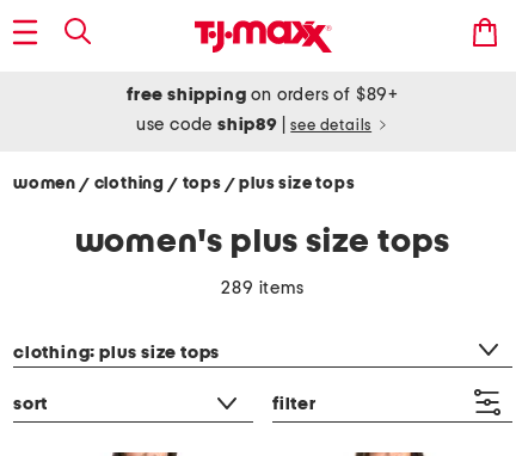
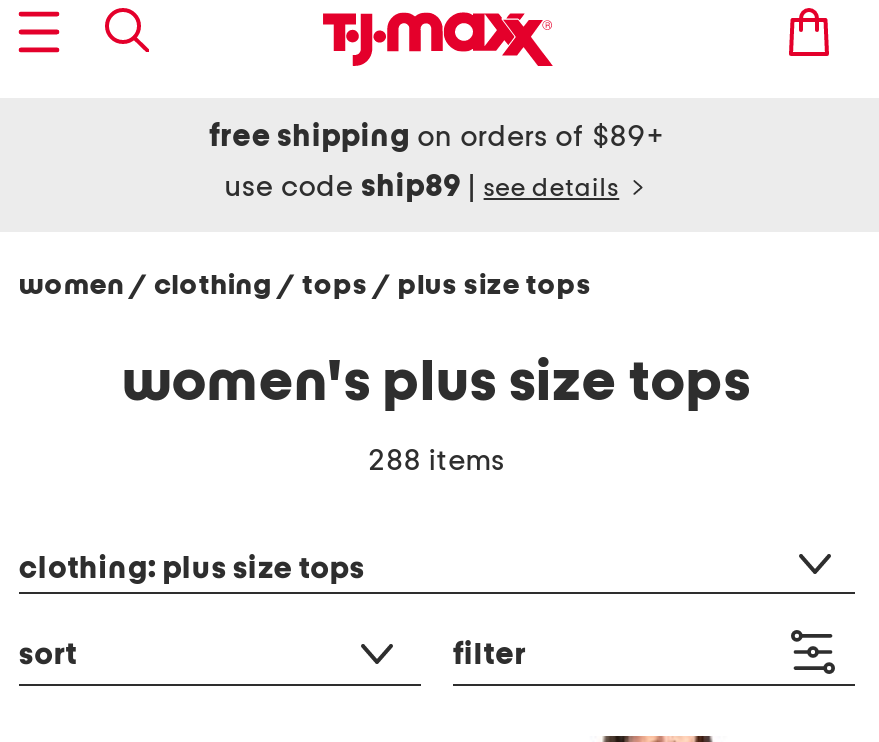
- 289 items
+ 288 items
